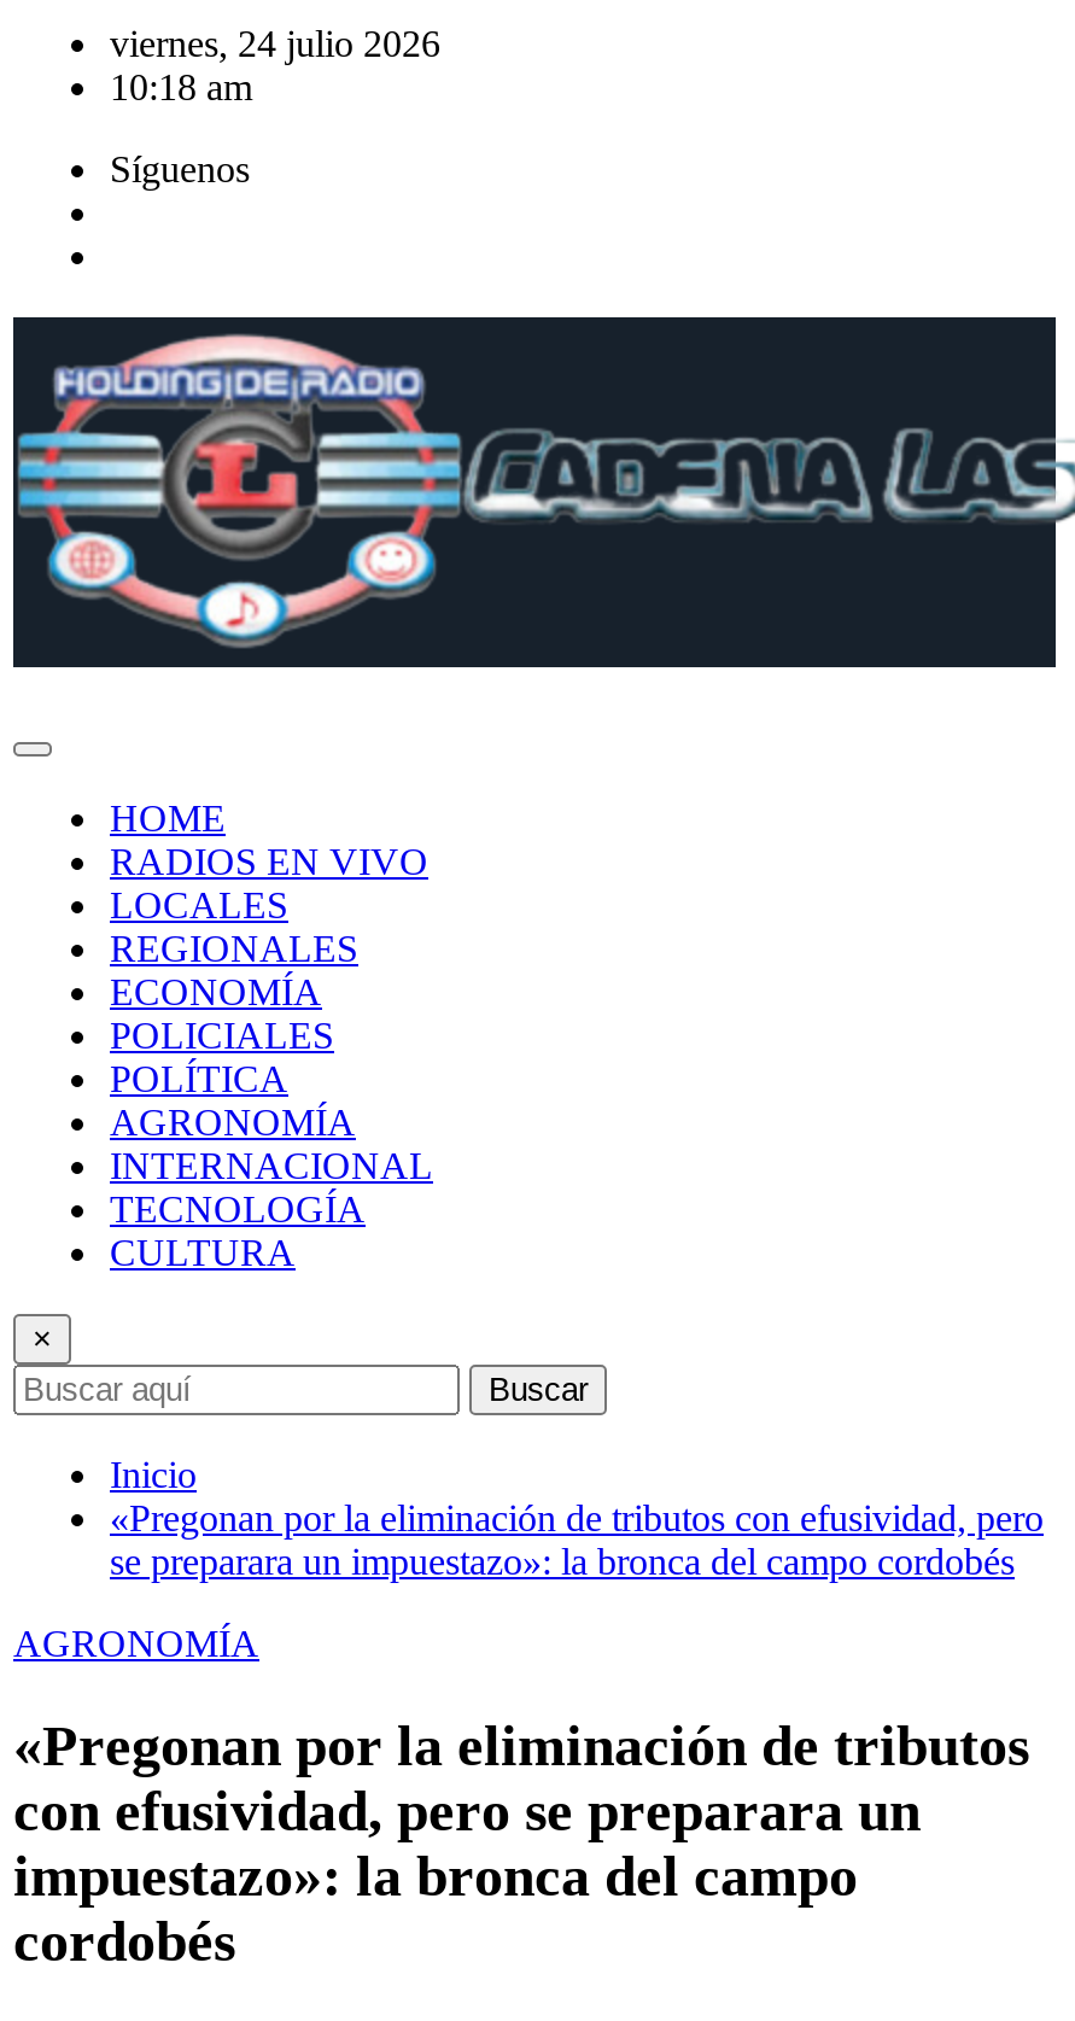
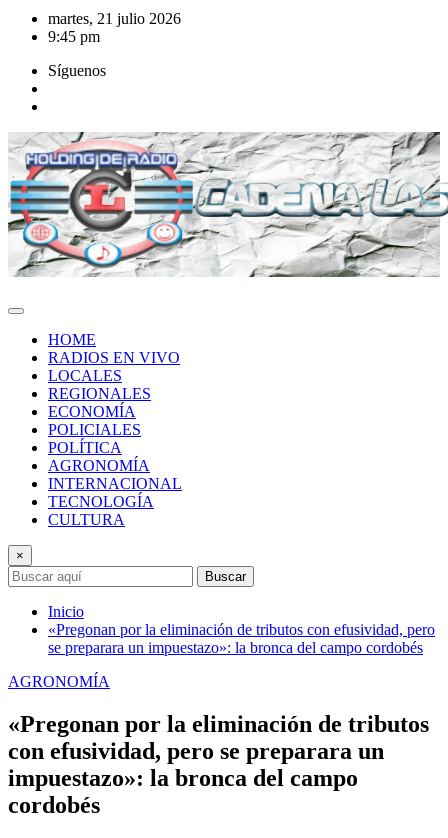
- viernes, 24 julio 2026
- 10:18 am
+ martes, 21 julio 2026
+ 9:45 pm

- [image]
+ [image]
